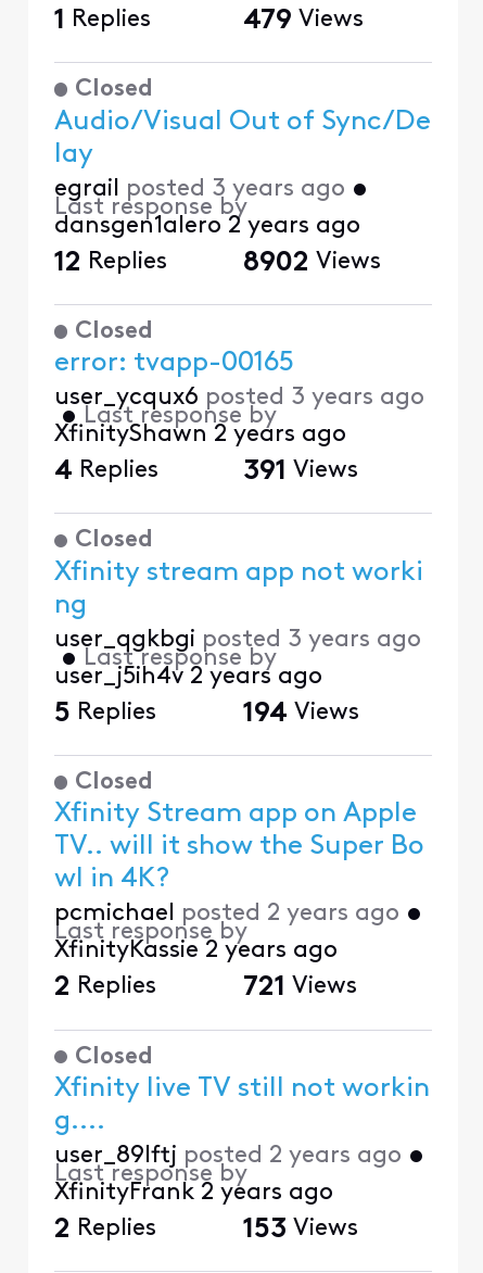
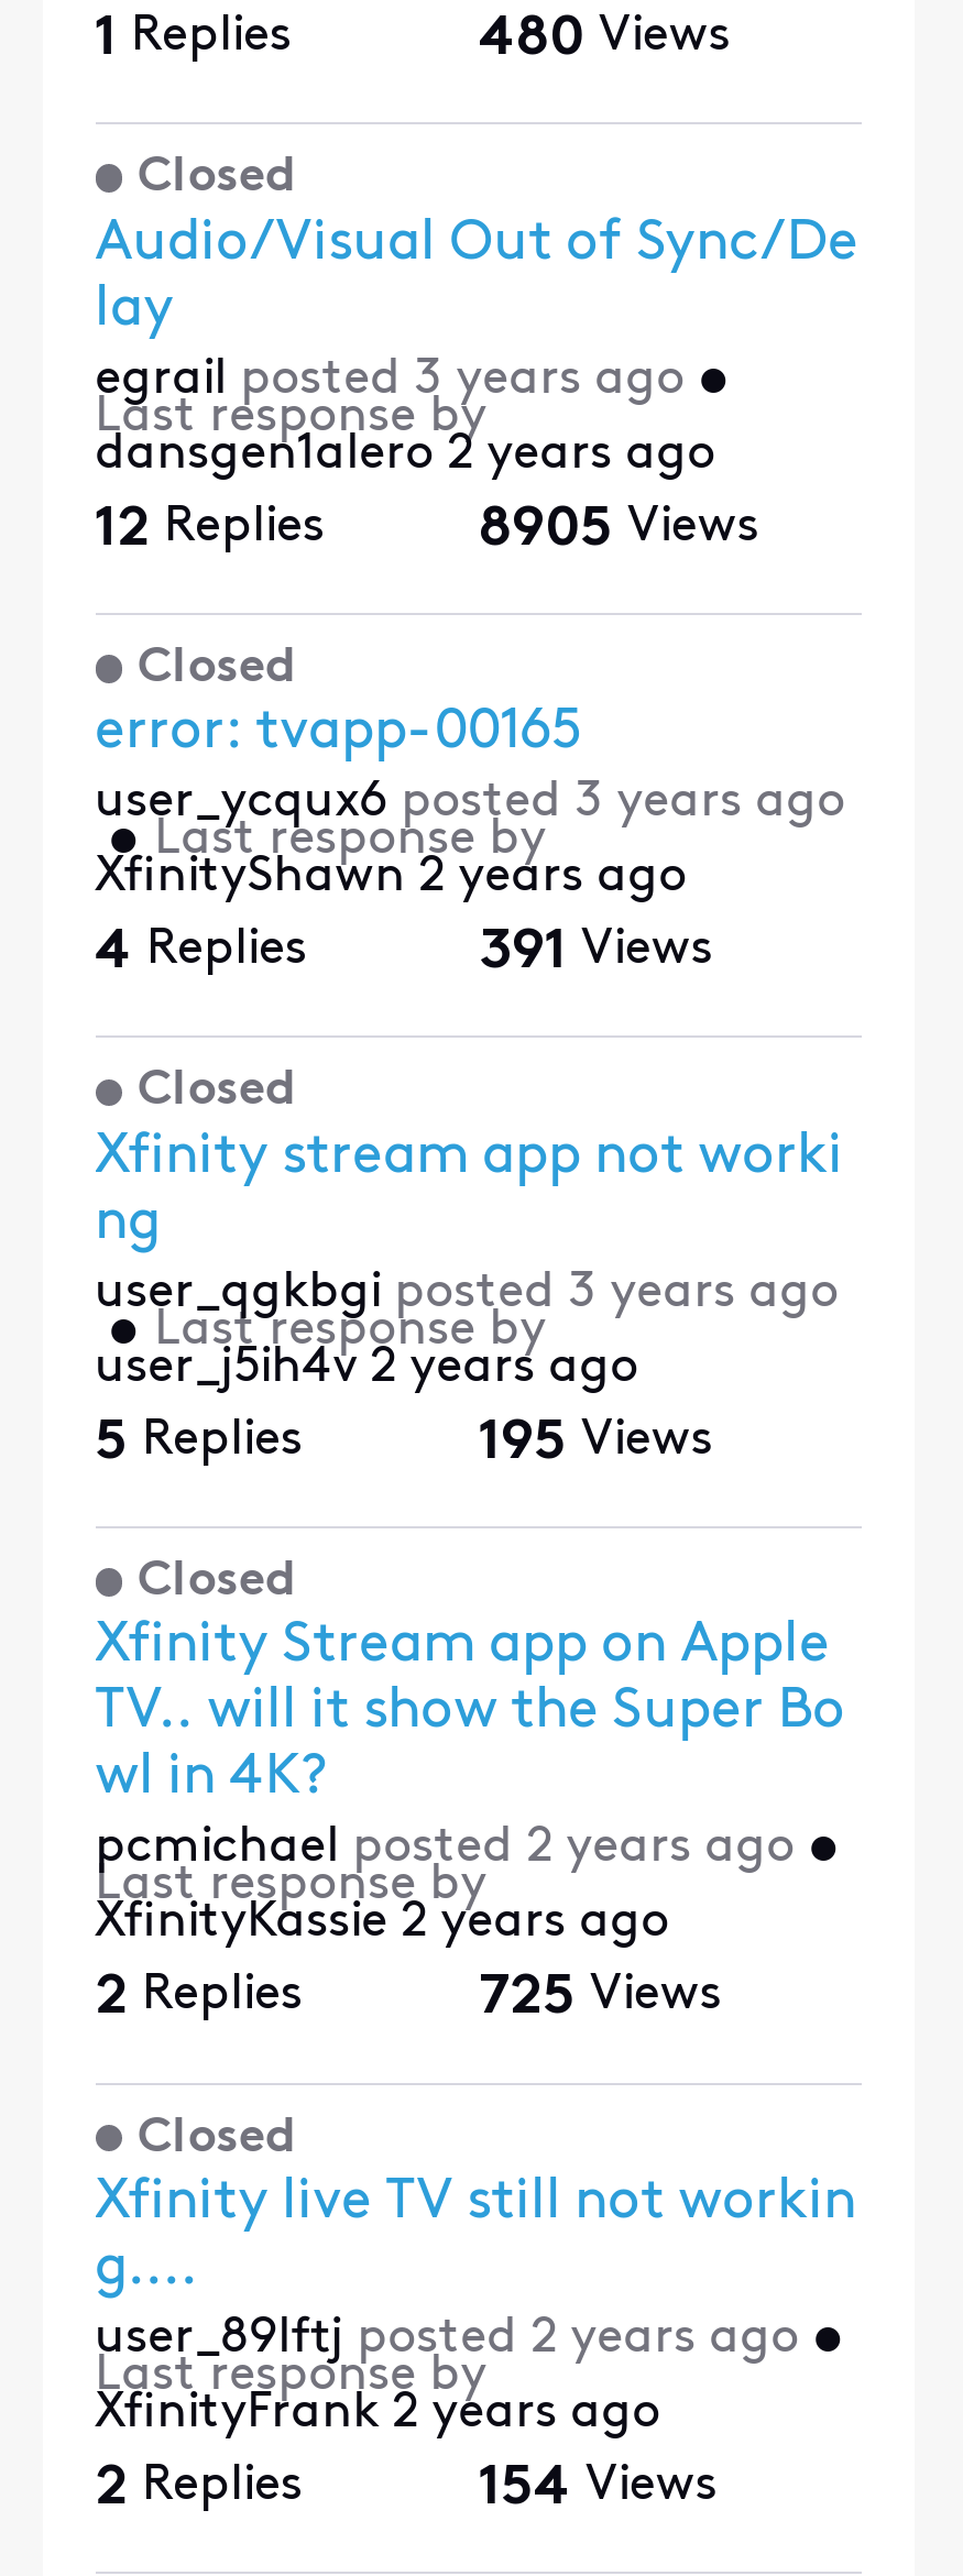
- 479 Views
+ 480 Views

- 8902 Views
+ 8905 Views

- 194 Views
+ 195 Views

- 721 Views
+ 725 Views

- 153 Views
+ 154 Views
